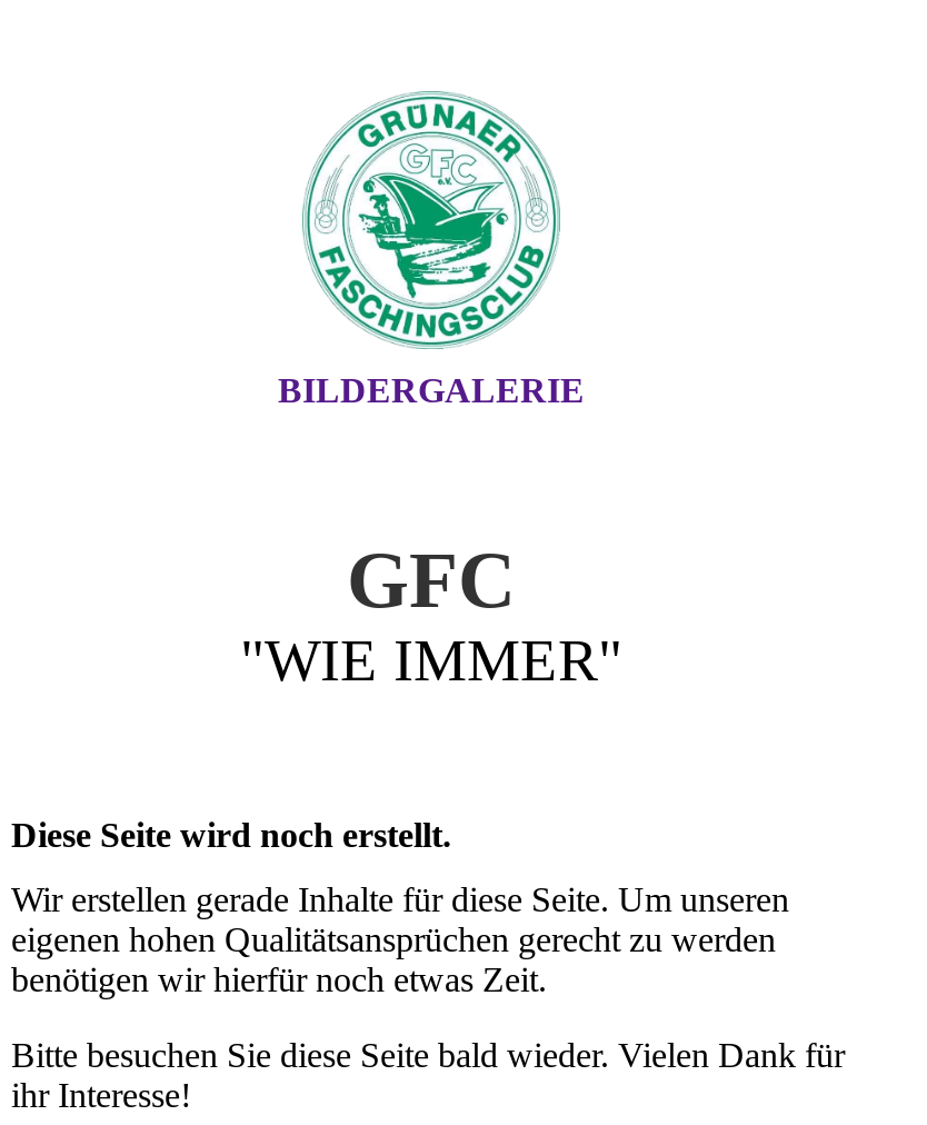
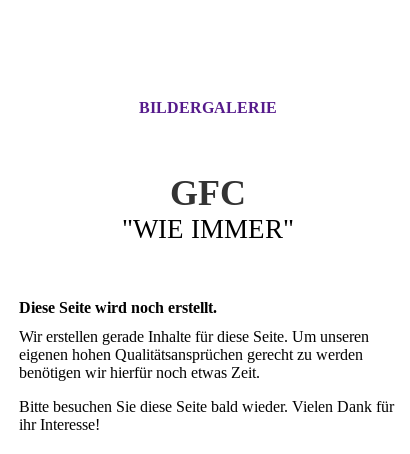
- [image]
